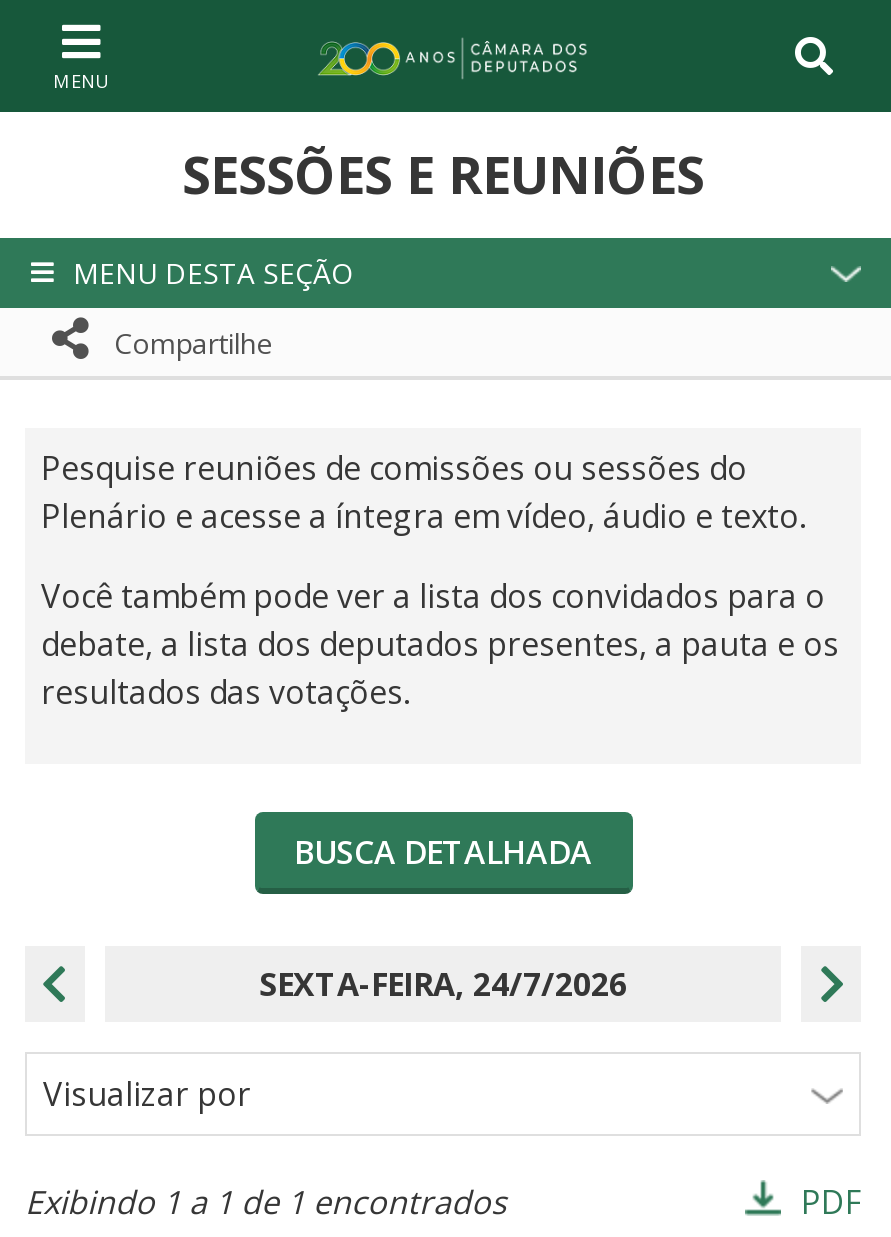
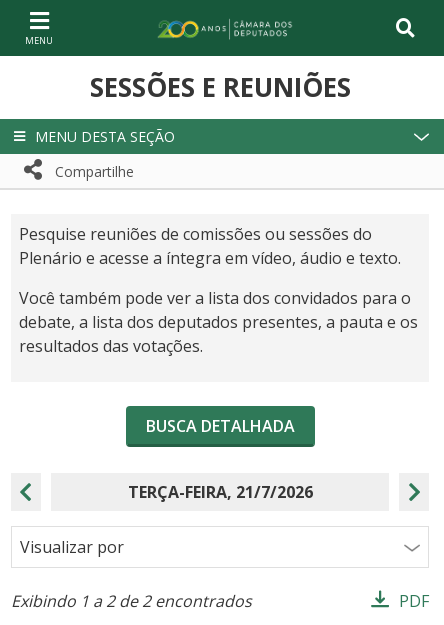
- SEXTA-FEIRA, 24/7/2026
+ TERÇA-FEIRA, 21/7/2026

- Exibindo 1 a 1 de 1 encontrados
+ Exibindo 1 a 2 de 2 encontrados
